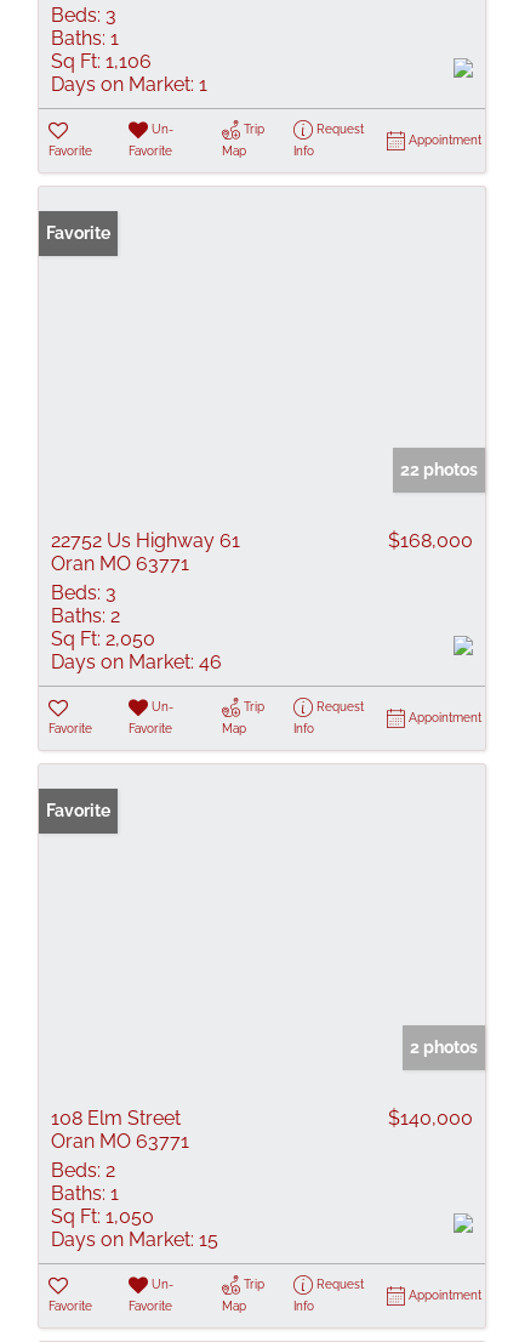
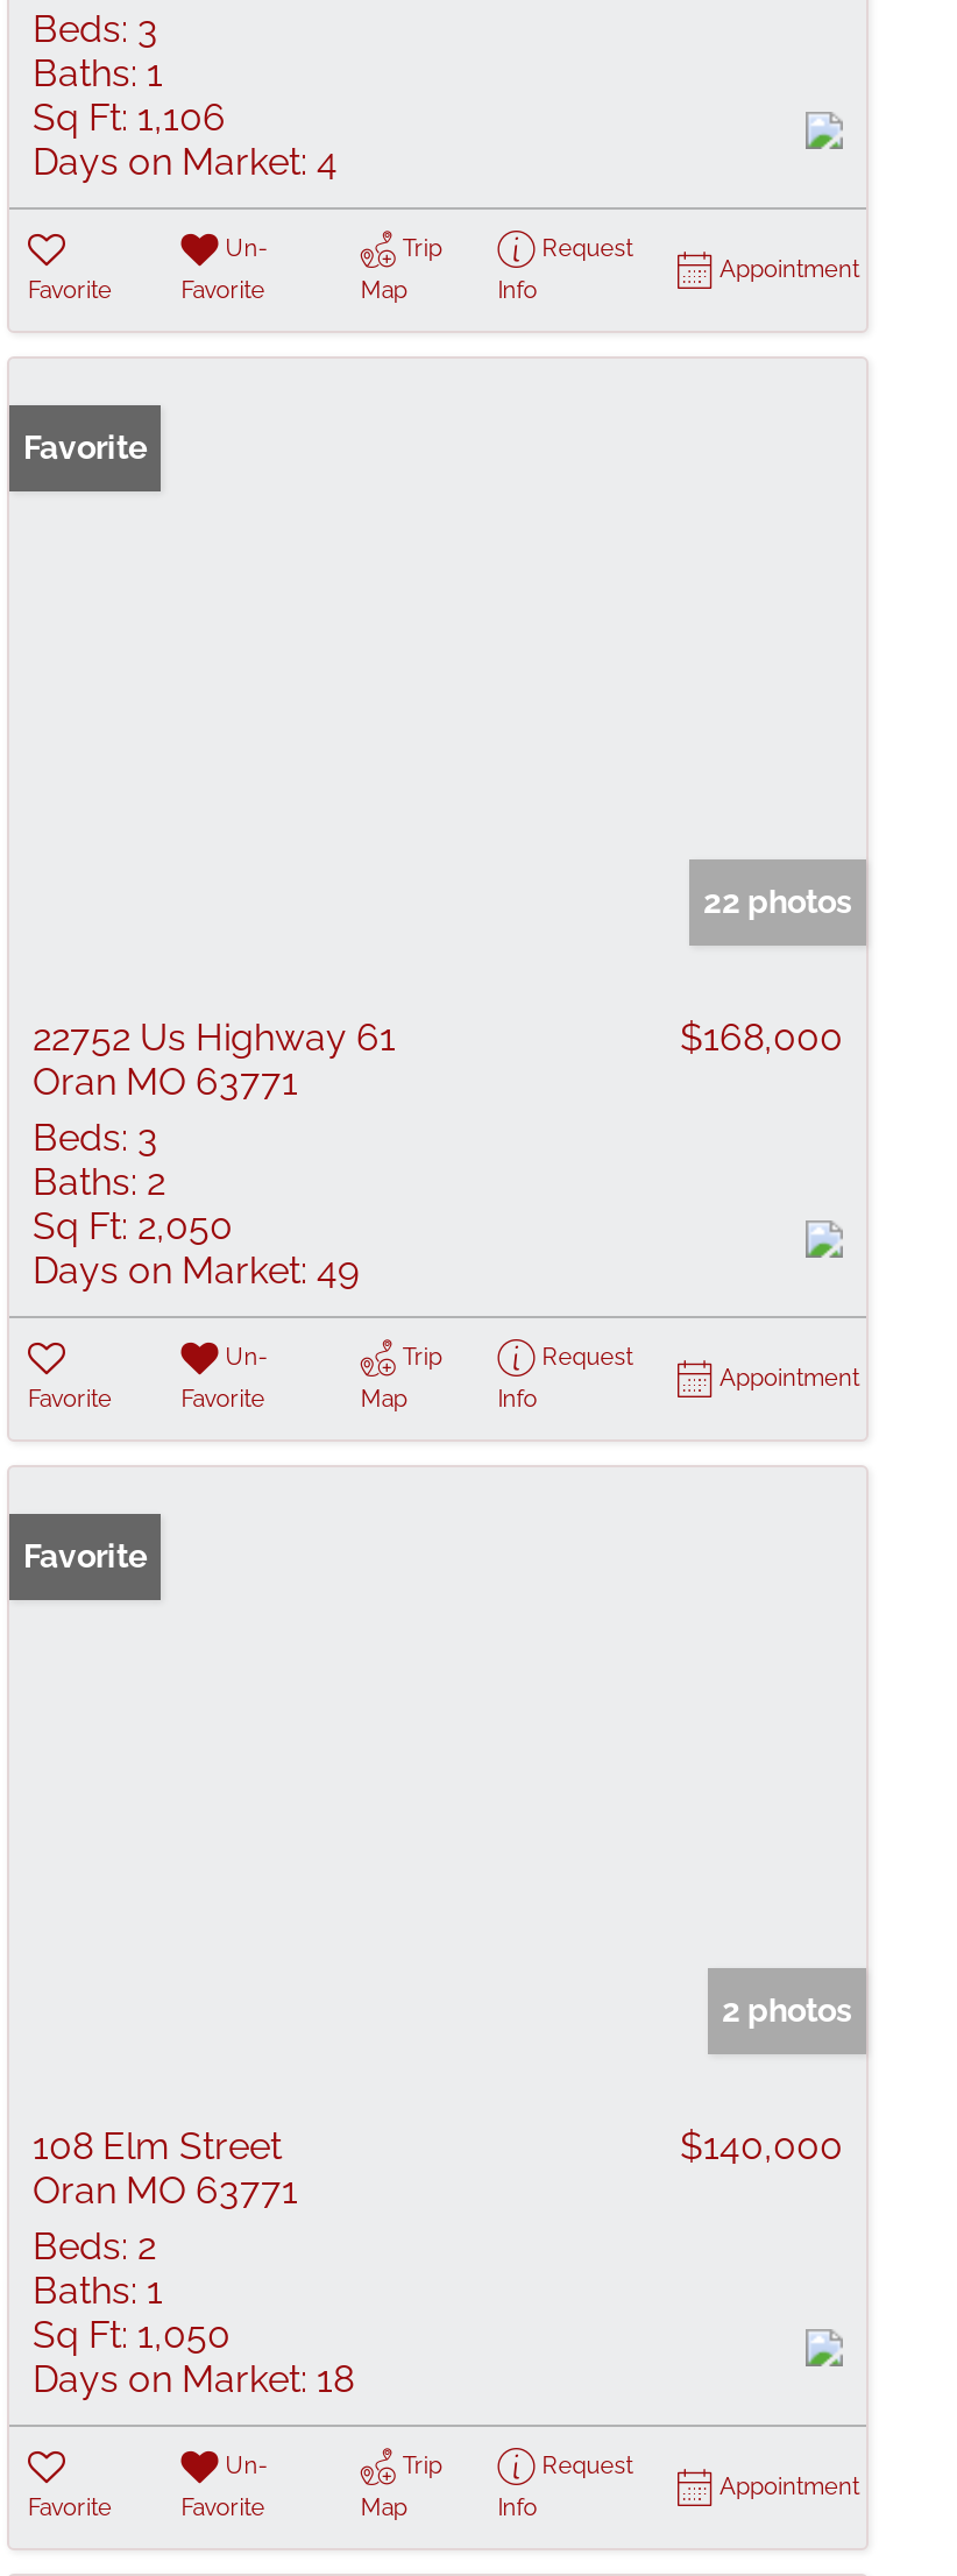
- Days on Market: 1
+ Days on Market: 4

- Days on Market: 46
+ Days on Market: 49

- Days on Market: 15
+ Days on Market: 18
